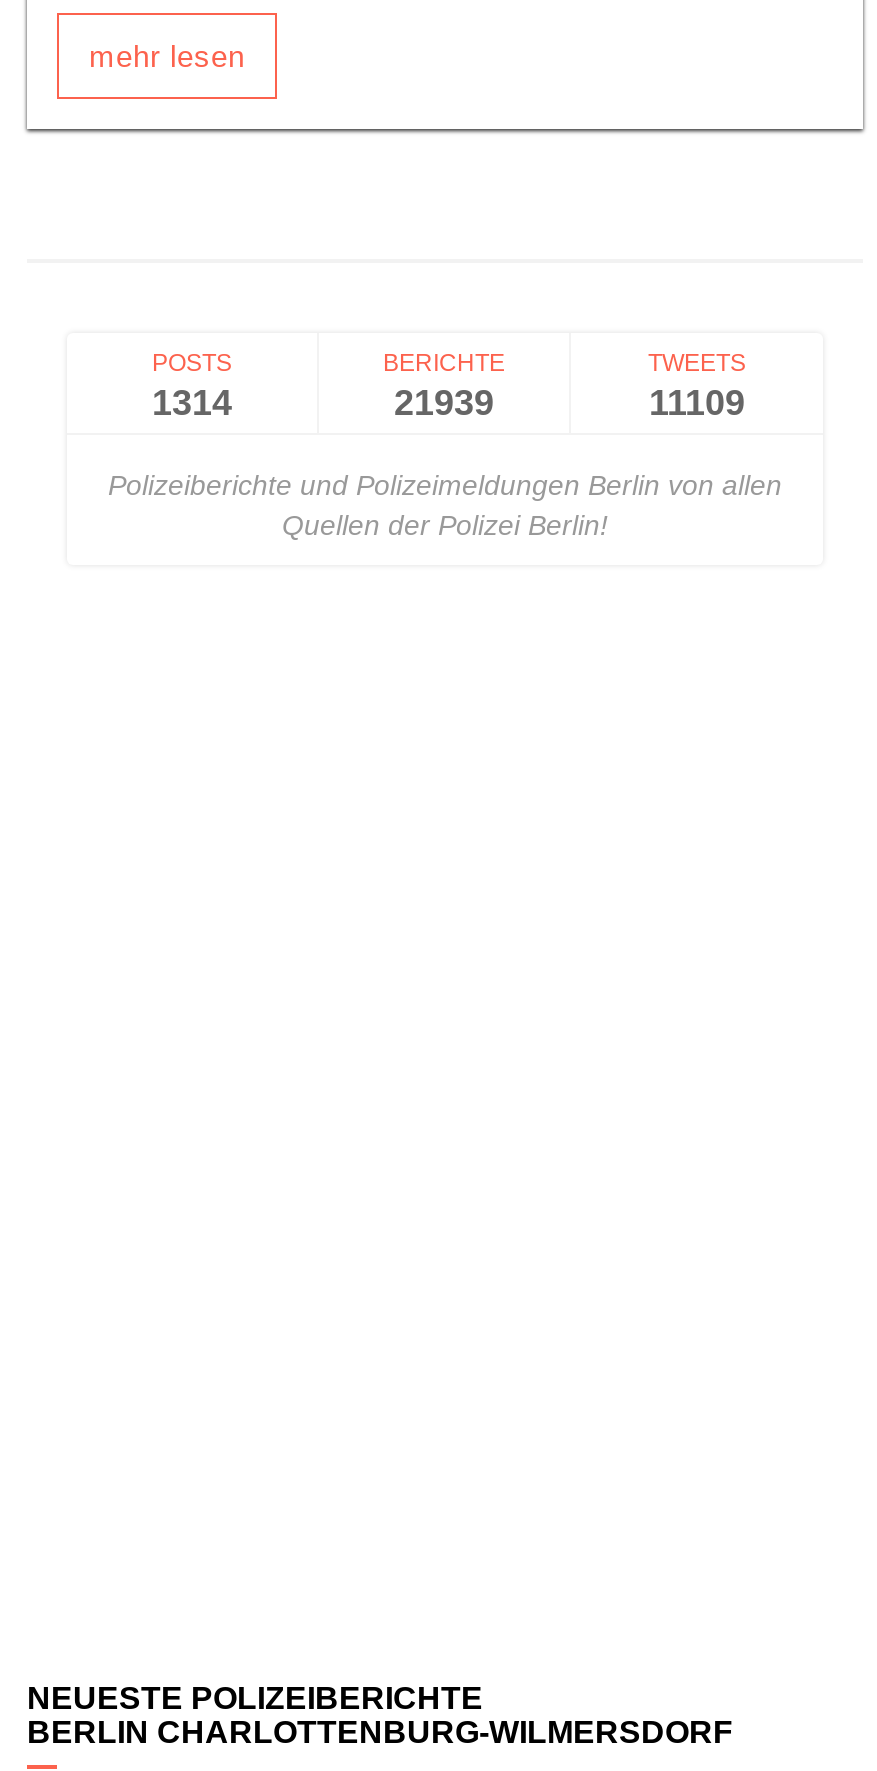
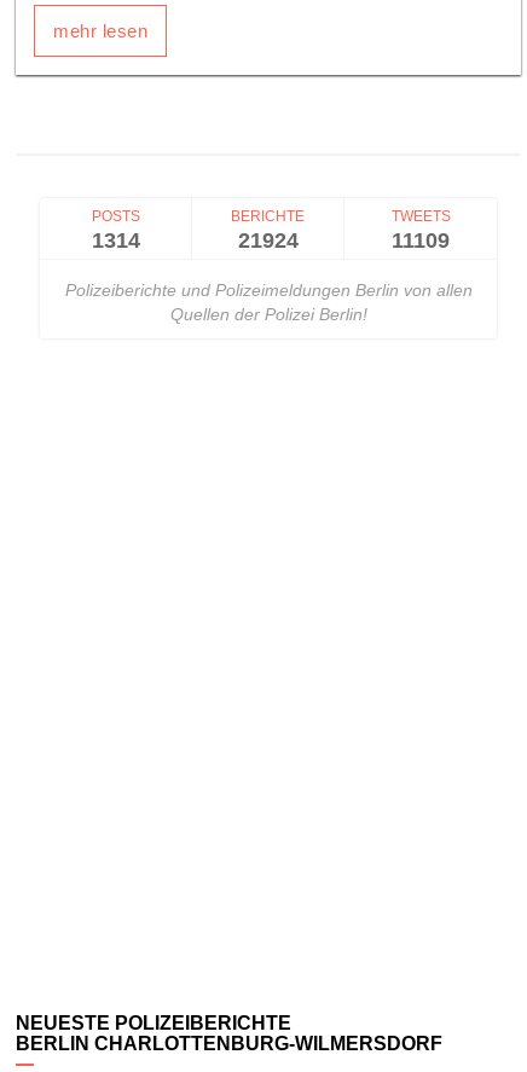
- 21939
+ 21924
